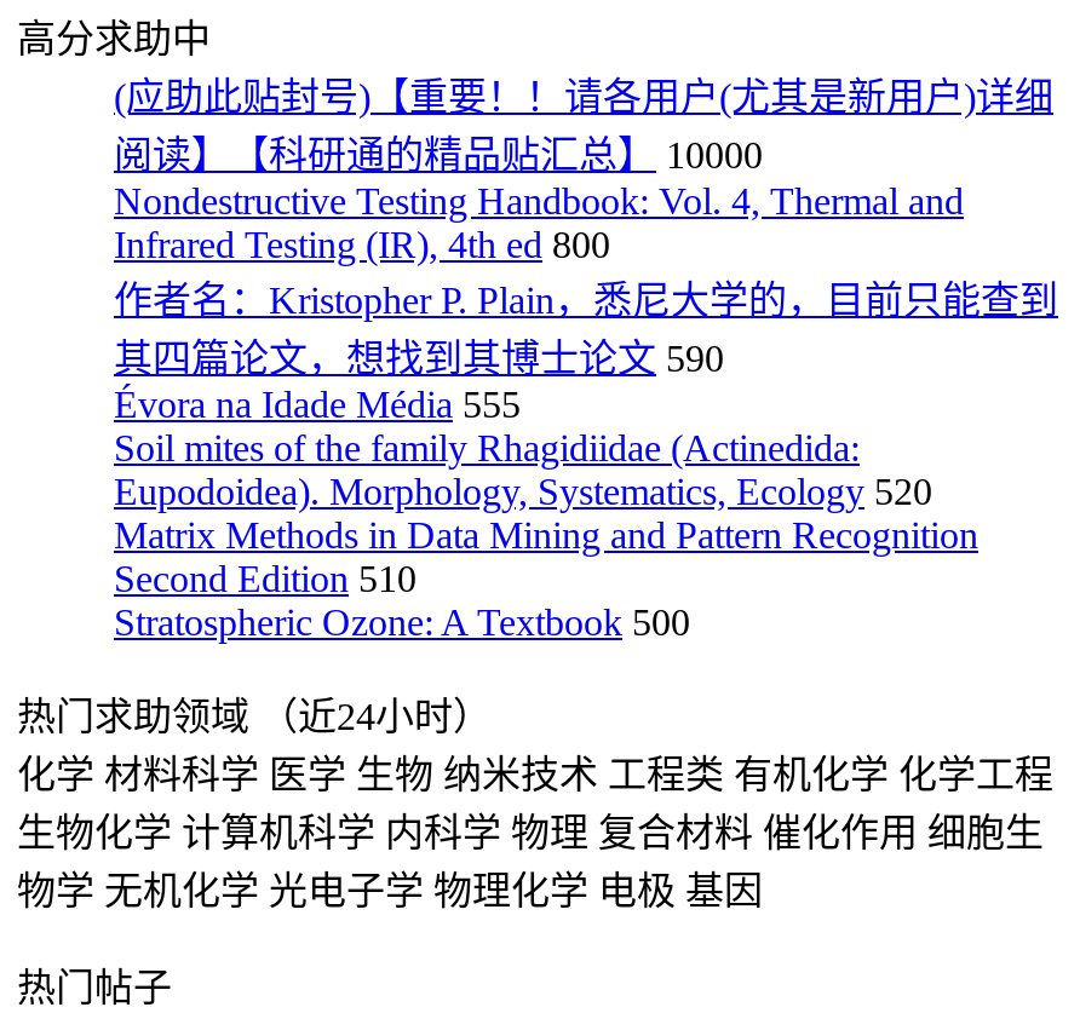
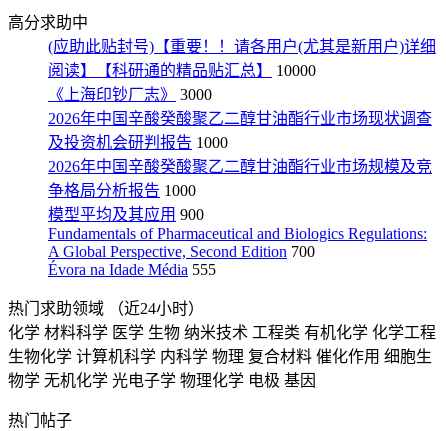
- Nondestructive Testing Handbook: Vol. 4, Thermal and
- Infrared Testing (IR), 4th ed 800
- 作者名：Kristopher P. Plain，悉尼大学的，目前只能查到
- 其四篇论文，想找到其博士论文 590
+ 《上海印钞厂志》 3000
+ 2026年中国辛酸癸酸聚乙二醇甘油酯行业市场现状调查
+ 及投资机会研判报告 1000
+ 2026年中国辛酸癸酸聚乙二醇甘油酯行业市场规模及竞
+ 争格局分析报告 1000
+ 模型平均及其应用 900
+ Fundamentals of Pharmaceutical and Biologics Regulations:
+ A Global Perspective, Second Edition 700

moved down: Évora na Idade Média 555

- Soil mites of the family Rhagidiidae (Actinedida:
- Eupodoidea). Morphology, Systematics, Ecology 520
- Matrix Methods in Data Mining and Pattern Recognition
- Second Edition 510
- Stratospheric Ozone: A Textbook 500
